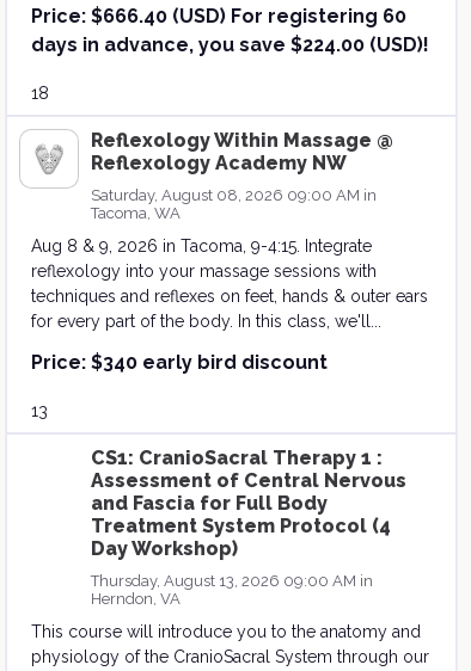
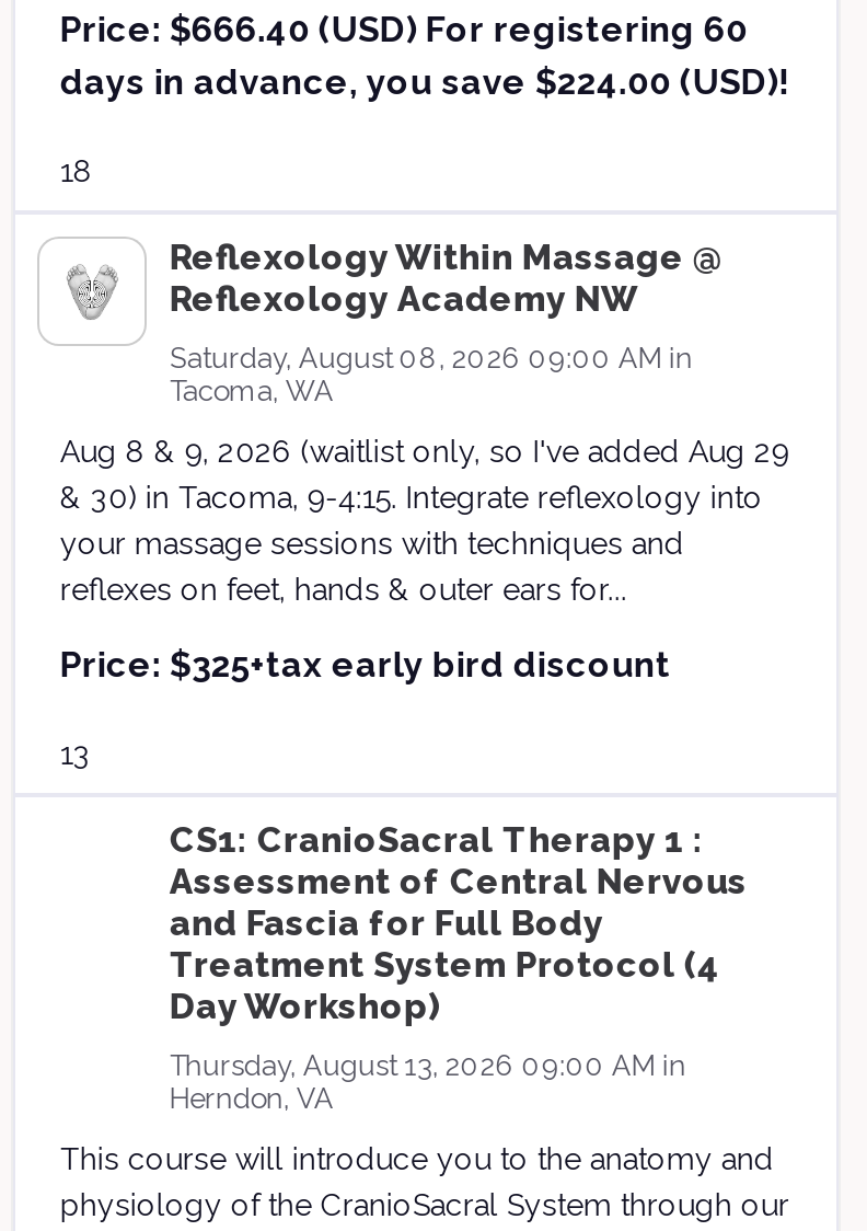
- Aug 8 & 9, 2026 in Tacoma, 9-4:15. Integrate
- reflexology into your massage sessions with
- techniques and reflexes on feet, hands & outer ears
- for every part of the body. In this class, we'll...
+ Aug 8 & 9, 2026 (waitlist only, so I've added Aug 29
+ & 30) in Tacoma, 9-4:15. Integrate reflexology into
+ your massage sessions with techniques and
+ reflexes on feet, hands & outer ears for...

- Price: $340 early bird discount
+ Price: $325+tax early bird discount
